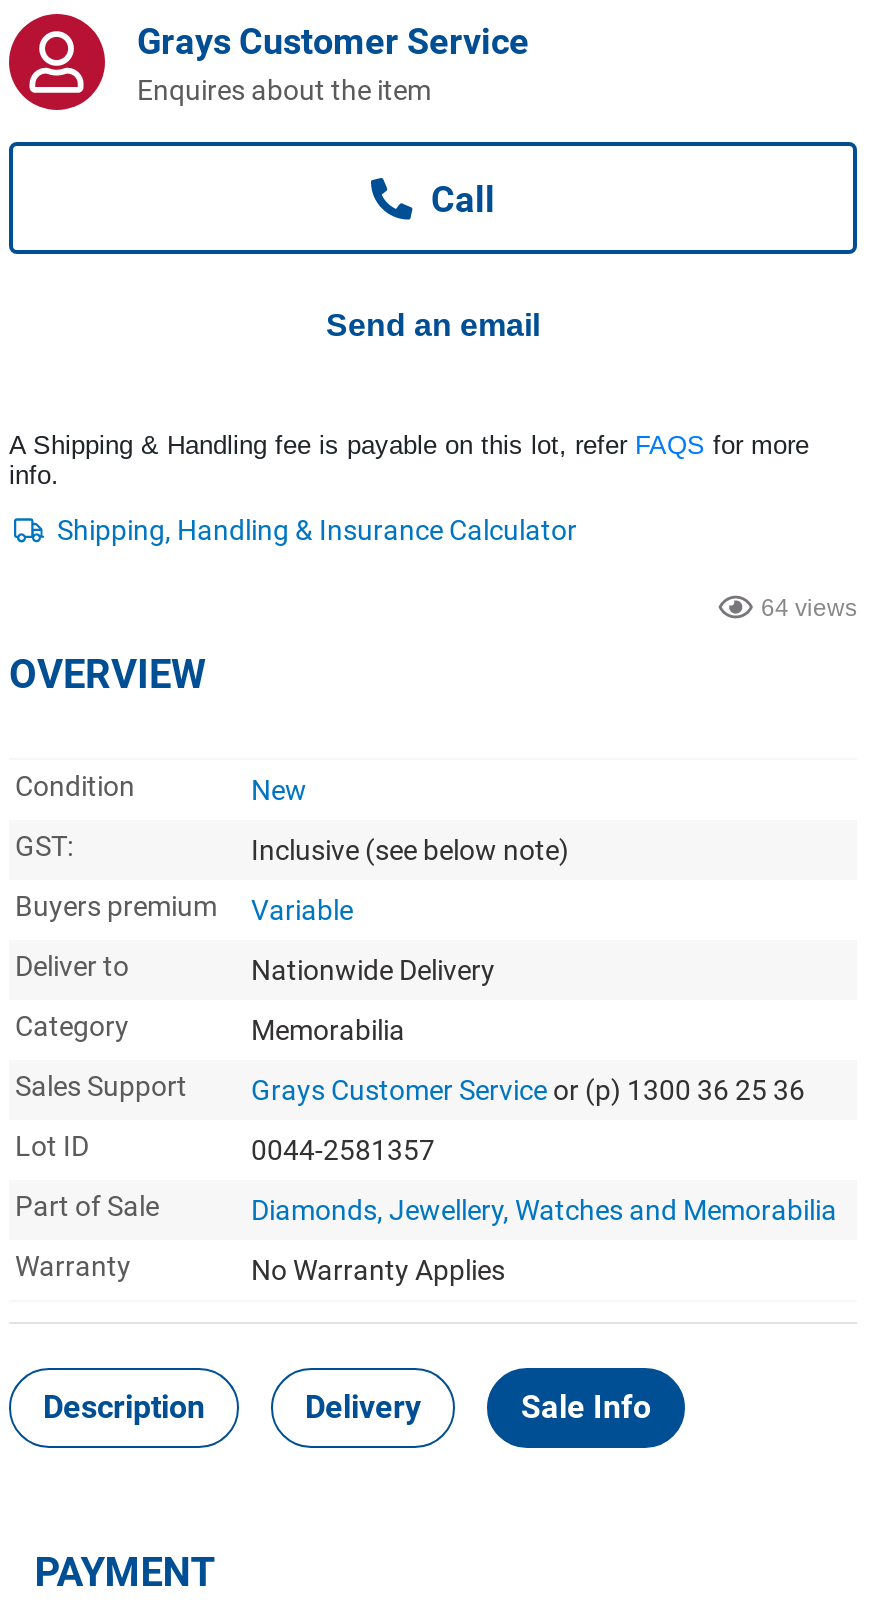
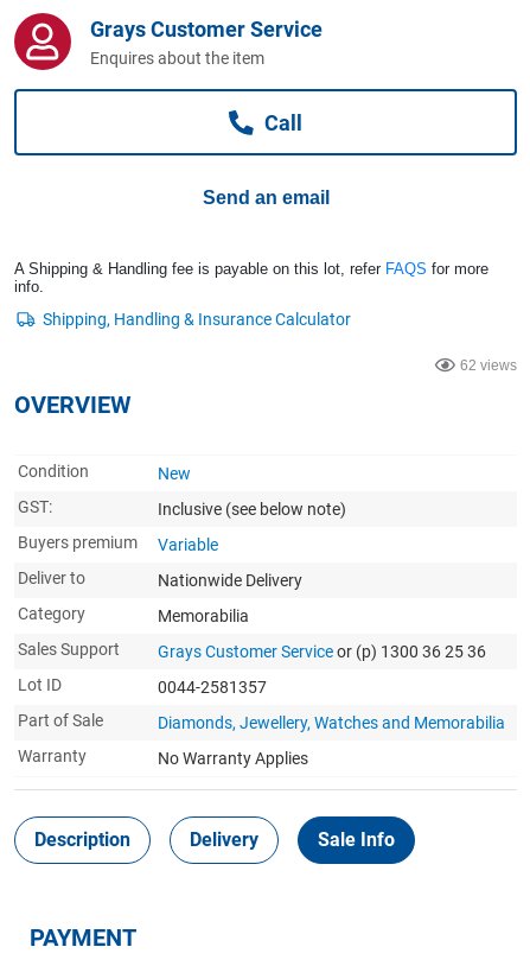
- 64 views
+ 62 views
